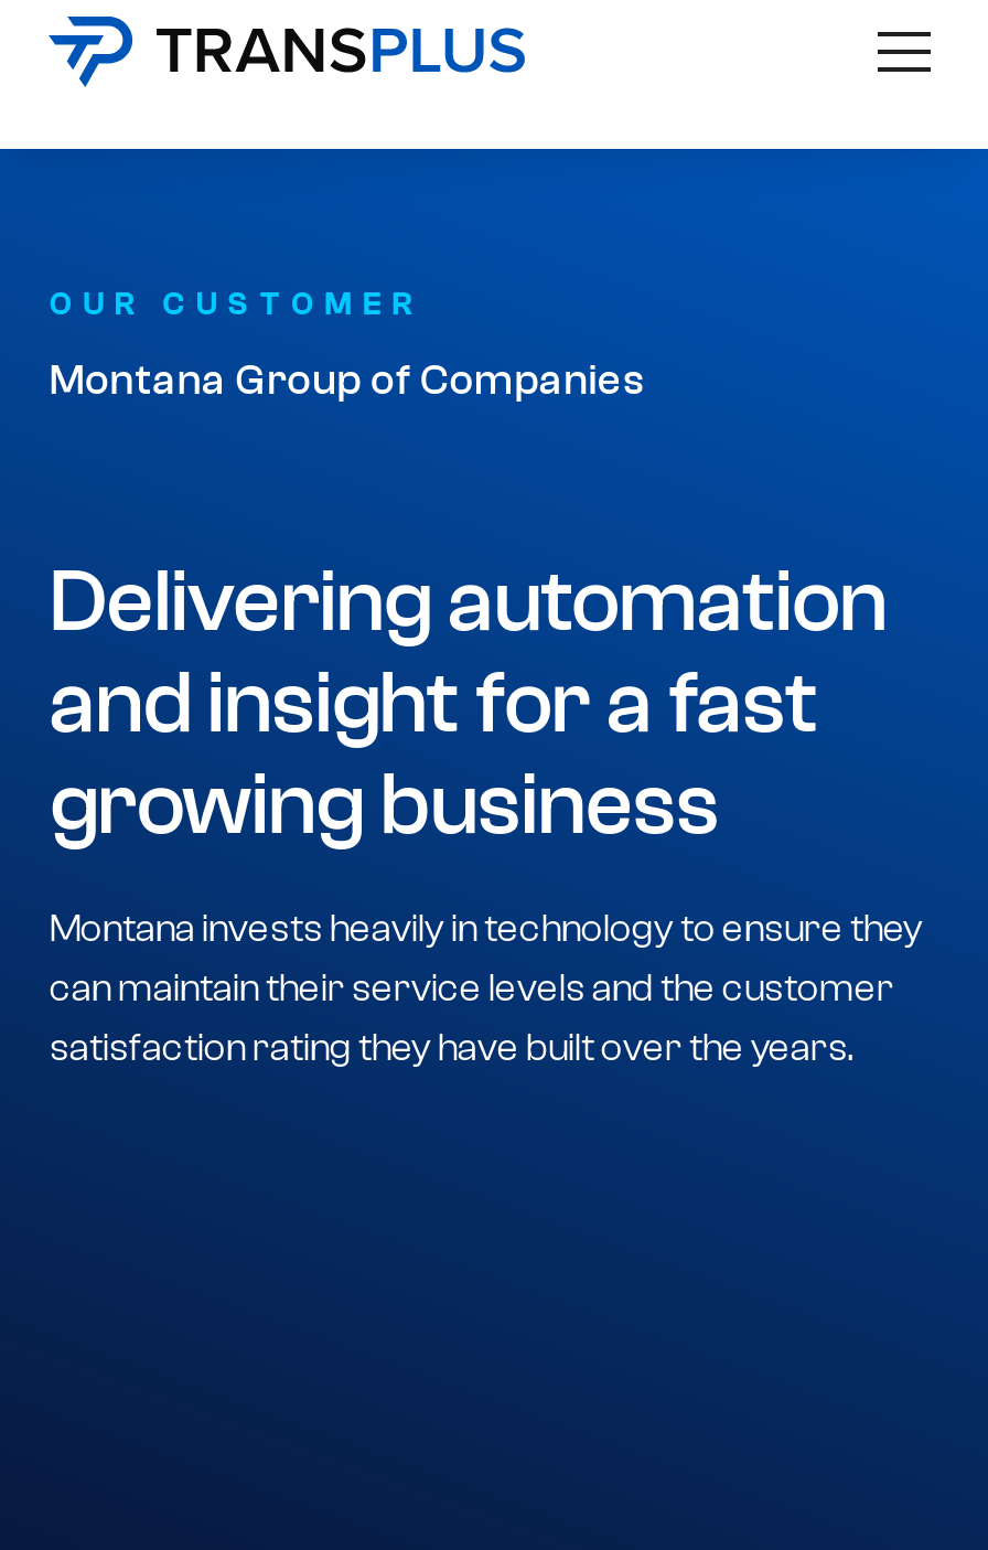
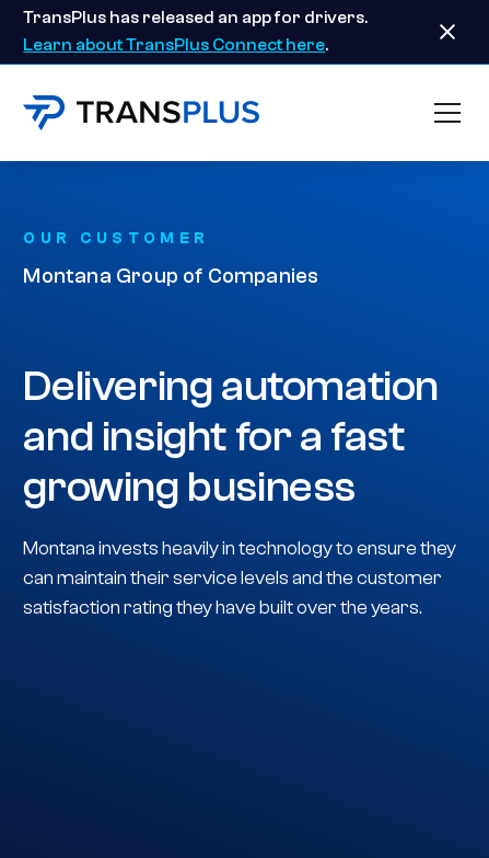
+ TransPlus has released an app for drivers.
+ Learn about TransPlus Connect here.
